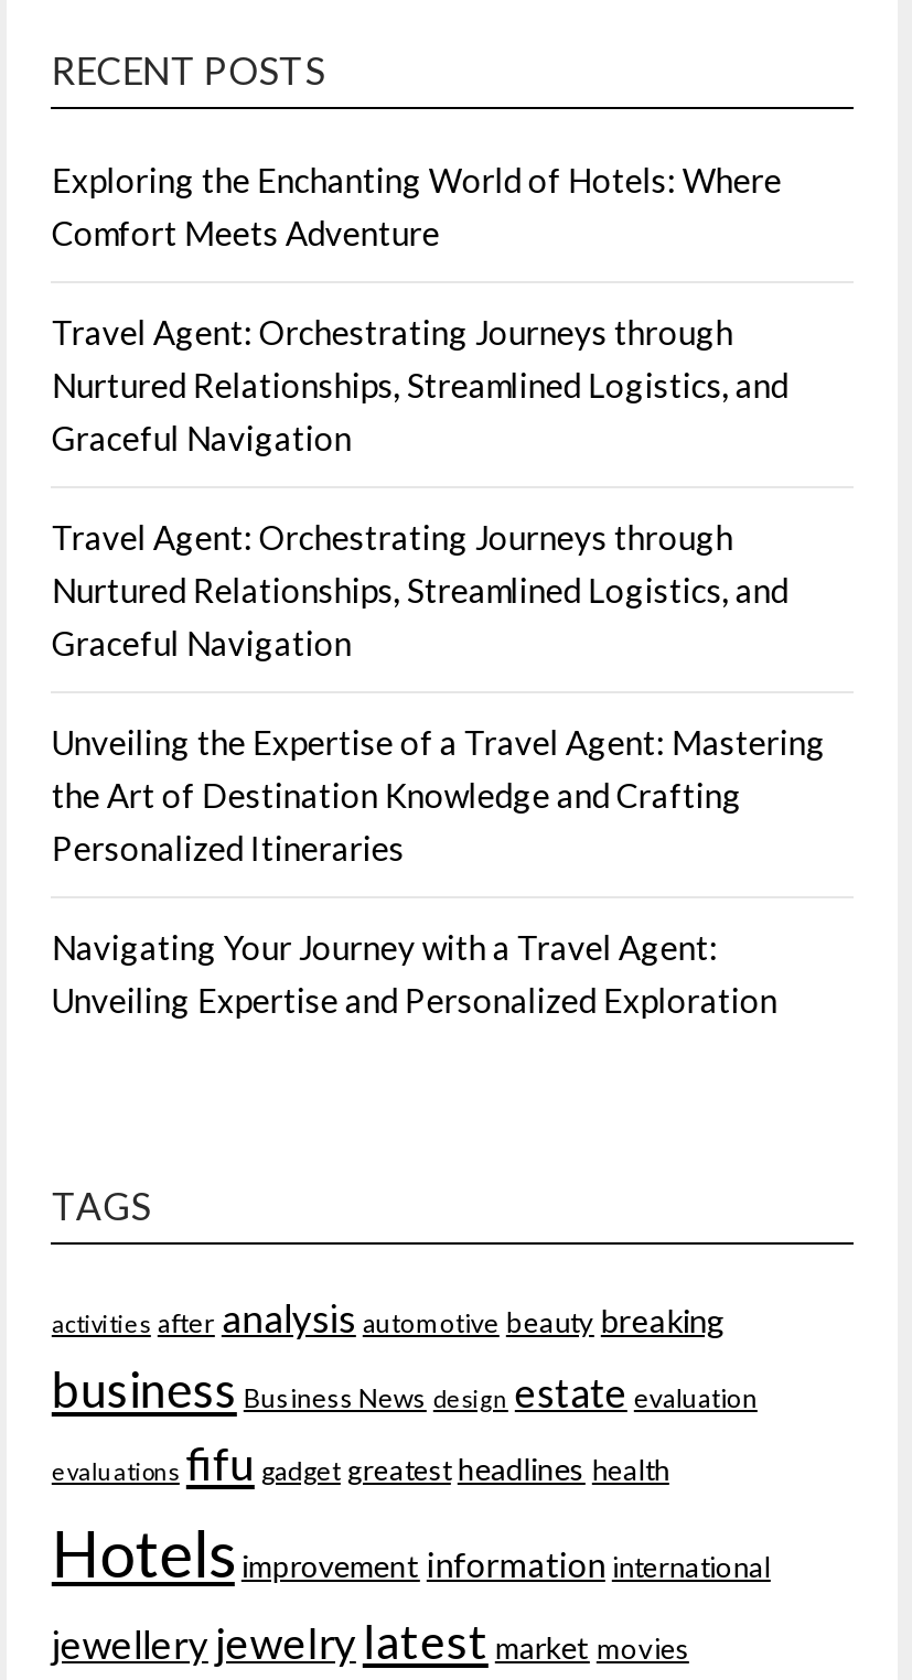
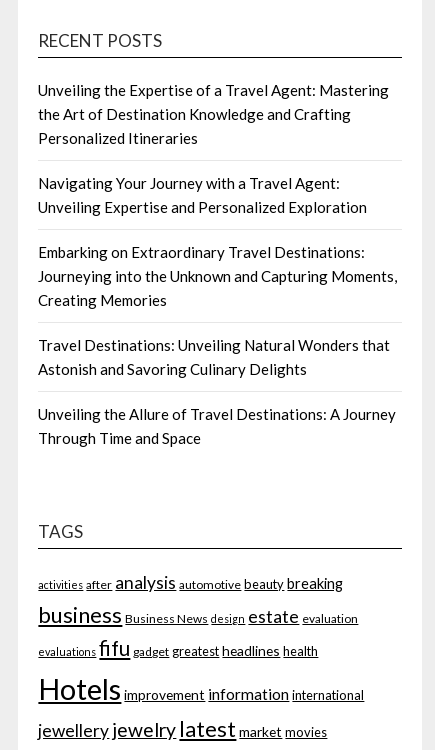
- Exploring the Enchanting World of Hotels: Where
- Comfort Meets Adventure
- Travel Agent: Orchestrating Journeys through
- Nurtured Relationships, Streamlined Logistics, and
- Graceful Navigation
- Travel Agent: Orchestrating Journeys through
- Nurtured Relationships, Streamlined Logistics, and
- Graceful Navigation

moved up: Unveiling the Expertise of a Travel Agent: Mastering | the Art of Destination Knowledge and Crafting | Personalized Itineraries | Navigating Your Journey with a Travel Agent: | Unveiling Expertise and Personalized Exploration

+ Embarking on Extraordinary Travel Destinations:
+ Journeying into the Unknown and Capturing Moments,
+ Creating Memories
+ Travel Destinations: Unveiling Natural Wonders that
+ Astonish and Savoring Culinary Delights
+ Unveiling the Allure of Travel Destinations: A Journey
+ Through Time and Space
